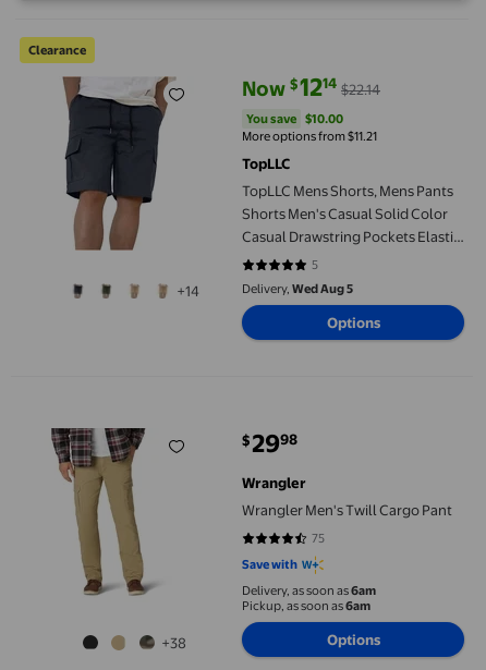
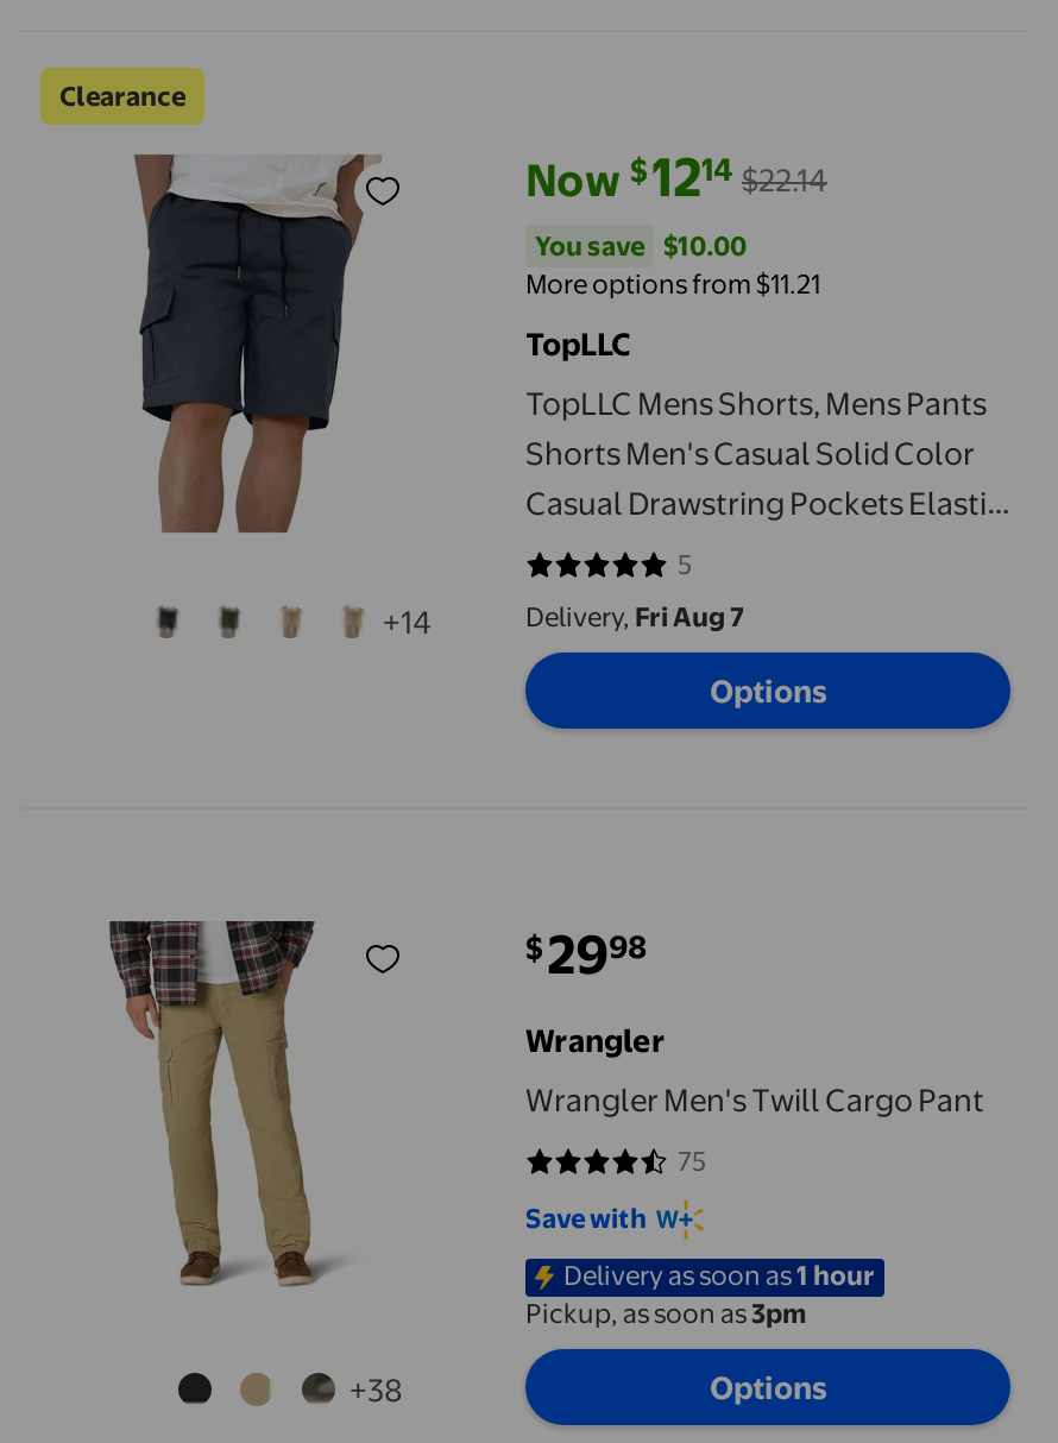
- Delivery, Wed Aug 5
+ Delivery, Fri Aug 7

- Delivery, as soon as6am
- Pickup, as soon as6am
+ Delivery as soon as1 hour
+ Pickup, as soon as3pm
